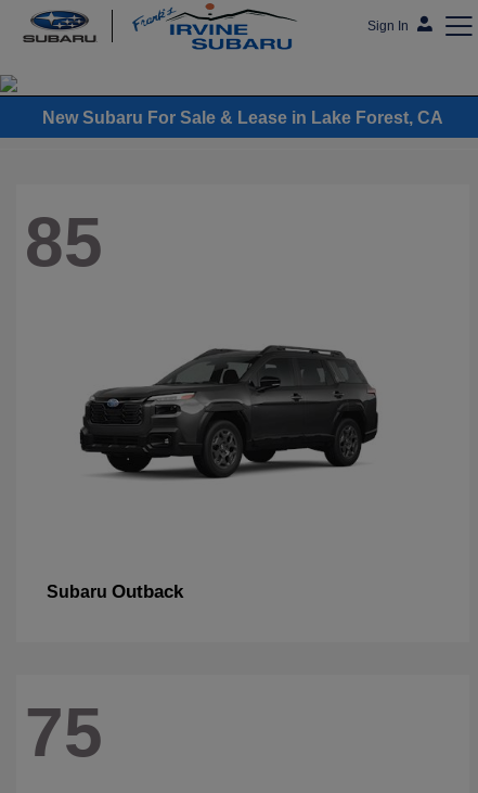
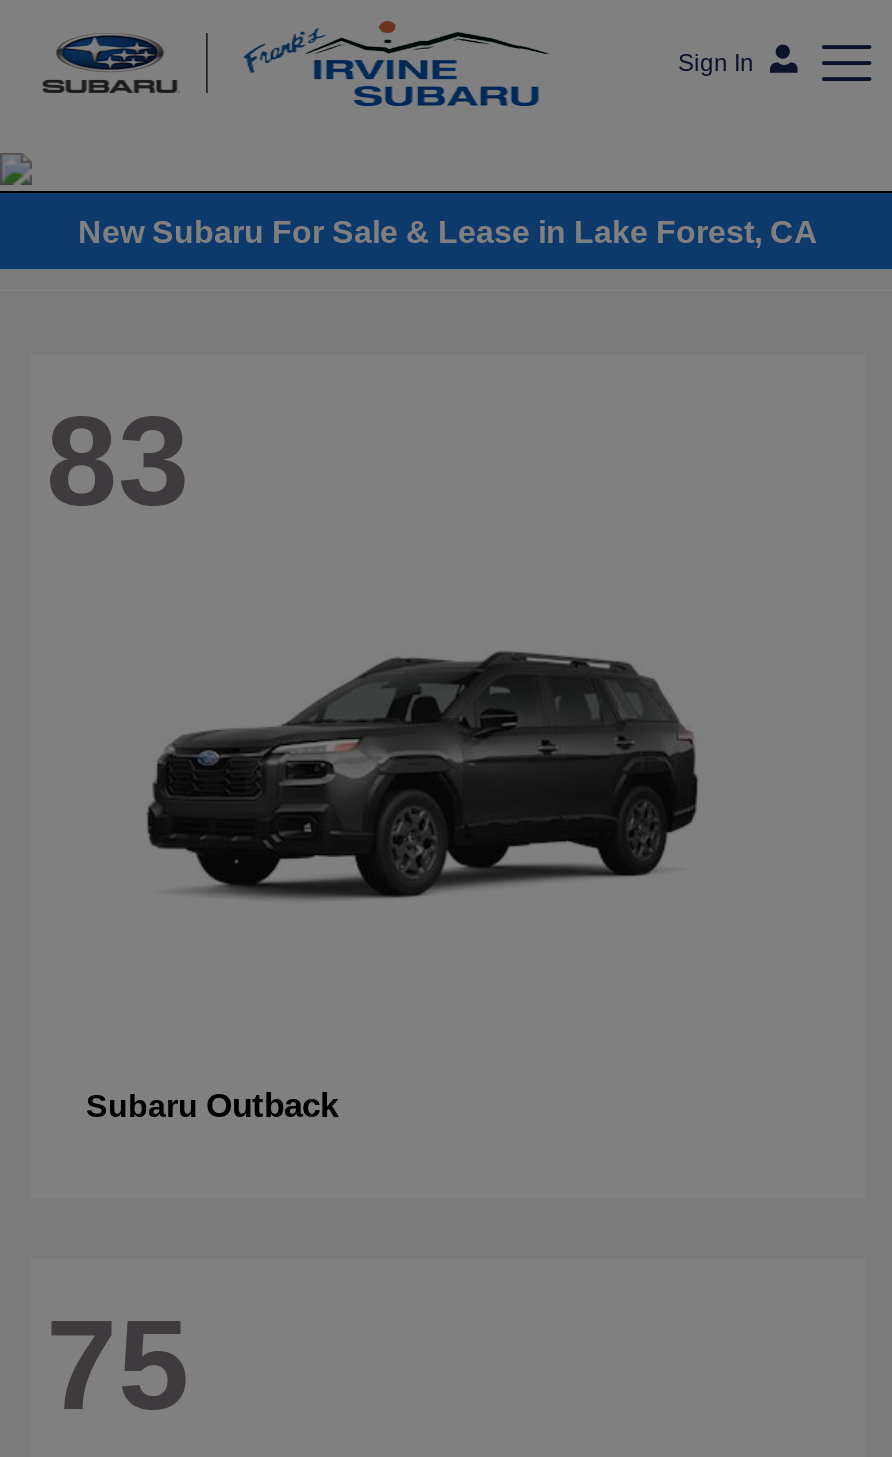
- 85
+ 83
